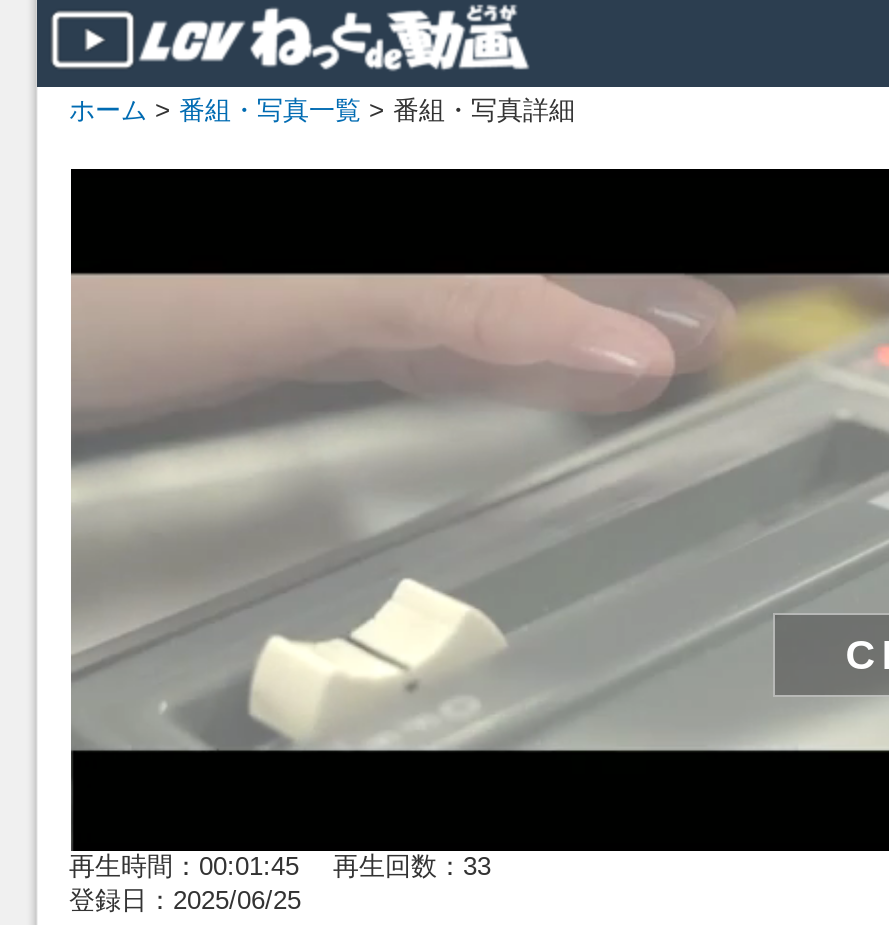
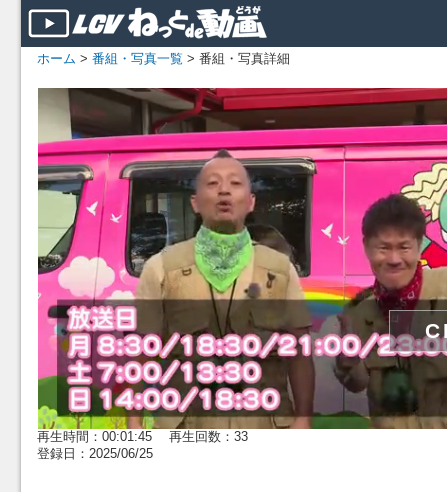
- [image]
+ [image]
